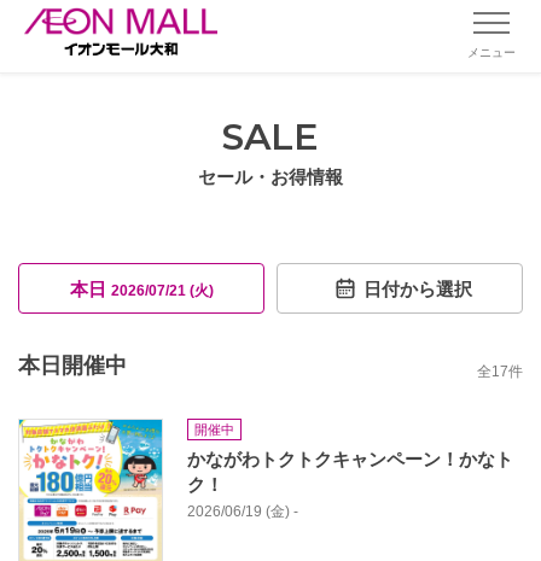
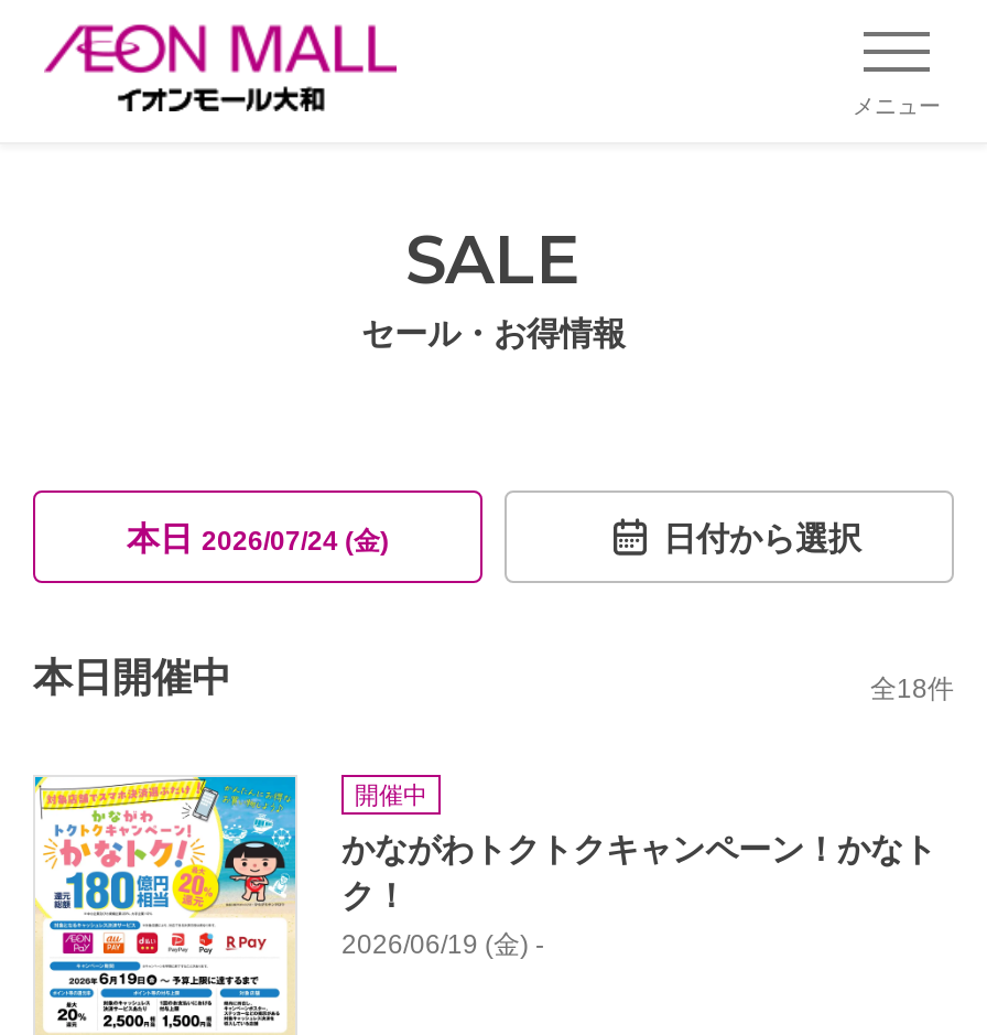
- 本日2026/07/21 (火)
+ 本日2026/07/24 (金)

- 全17件
+ 全18件
